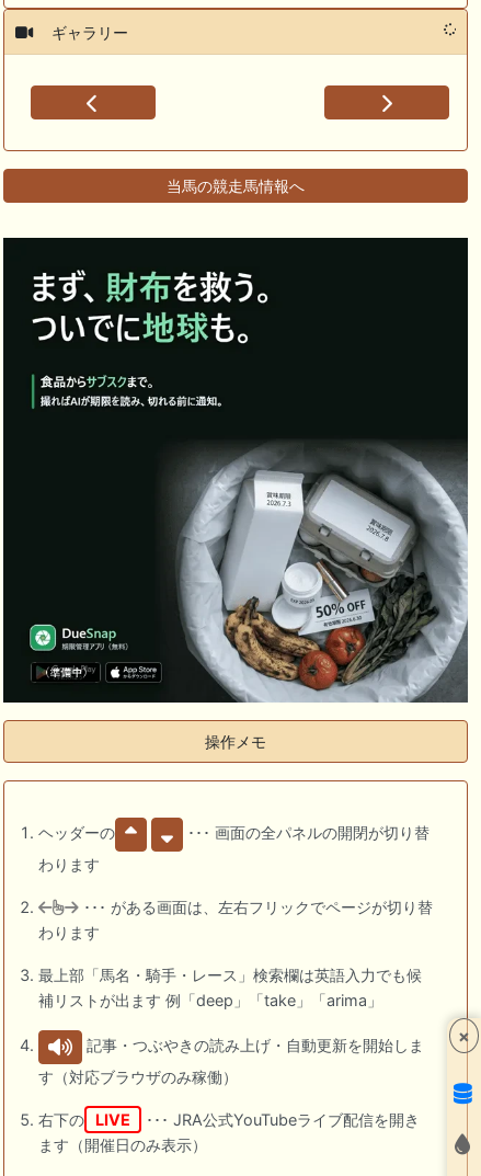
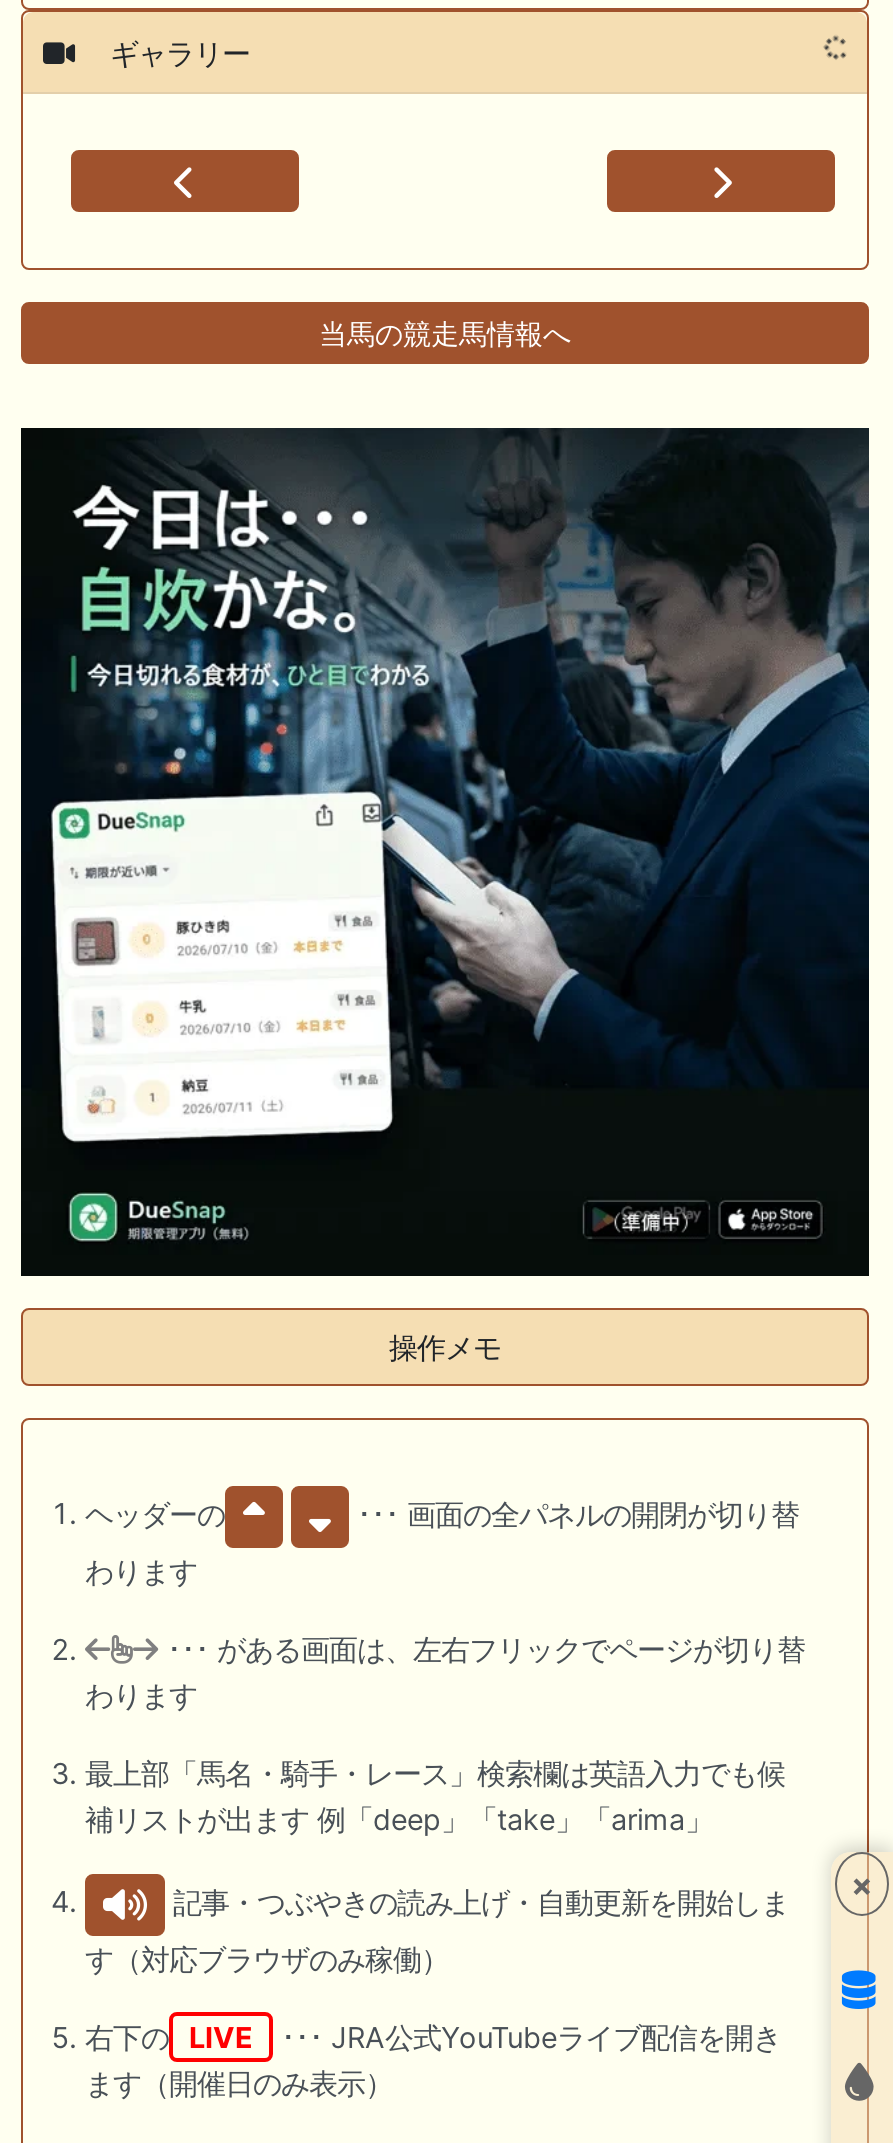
- [image]
+ [image]
